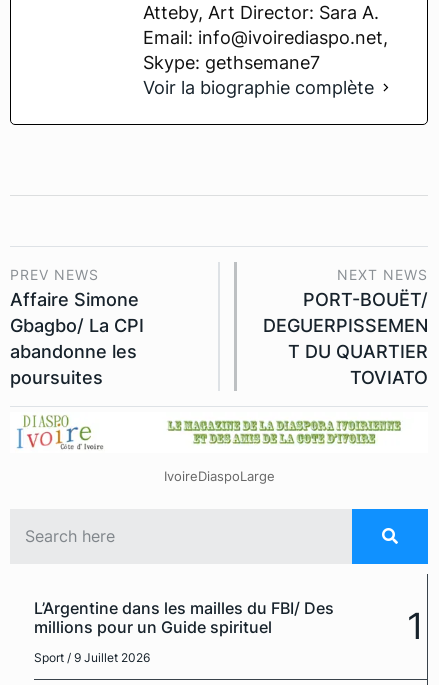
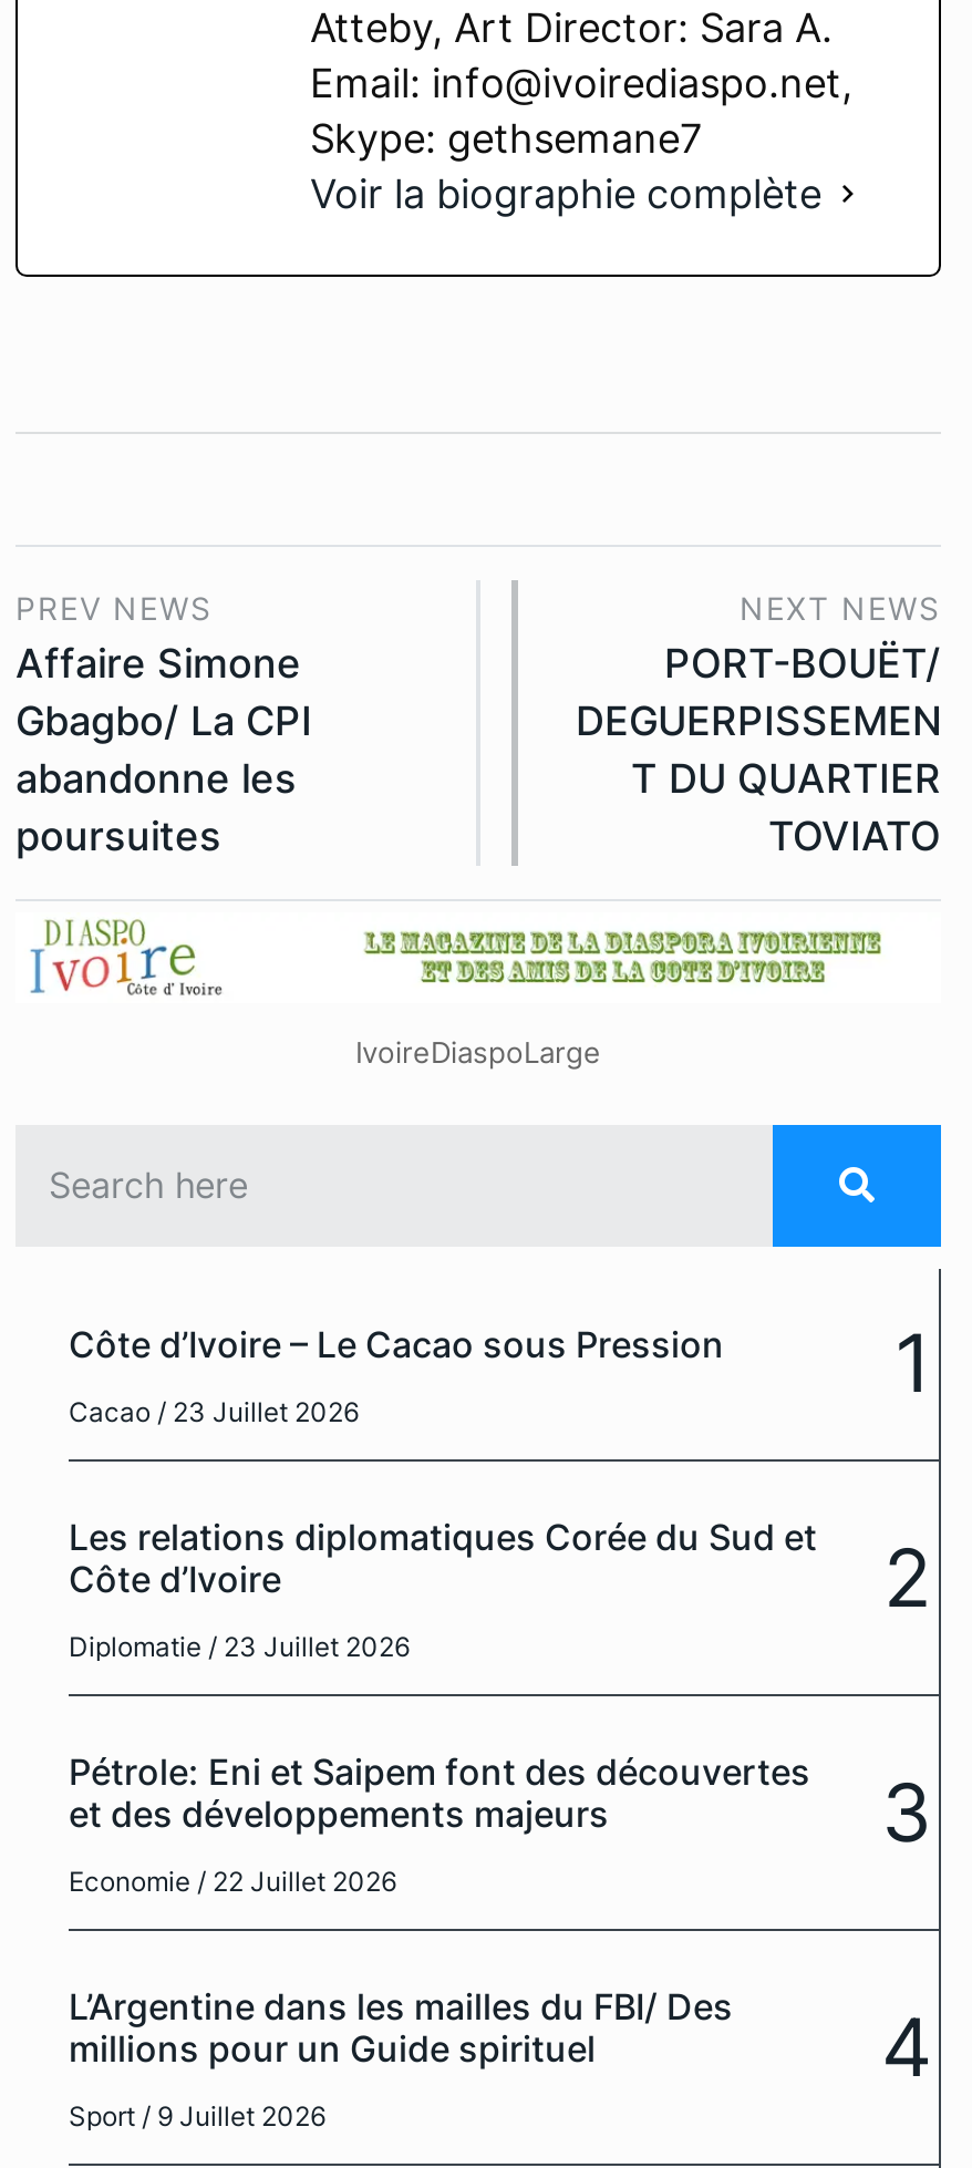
+ Côte d’Ivoire – Le Cacao sous Pression
+ Cacao / 23 Juillet 2026
+ 1
+ Les relations diplomatiques Corée du Sud et
+ Côte d’Ivoire
+ Diplomatie / 23 Juillet 2026

+ 2
+ Pétrole: Eni et Saipem font des découvertes
+ et des développements majeurs
+ Economie / 22 Juillet 2026

+ 3

- 1
+ 4
